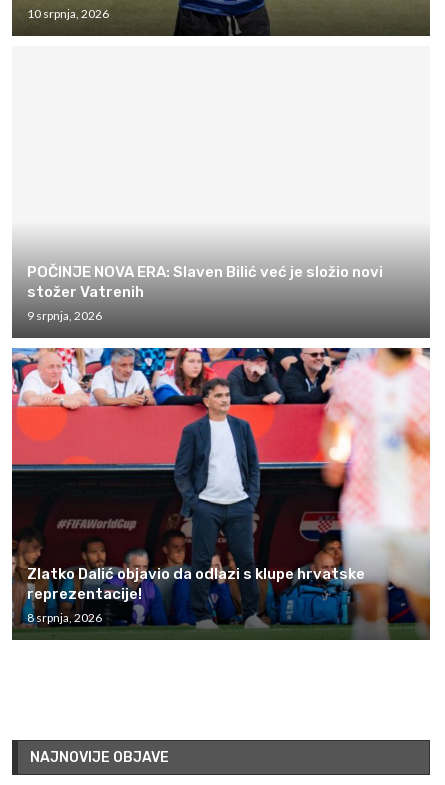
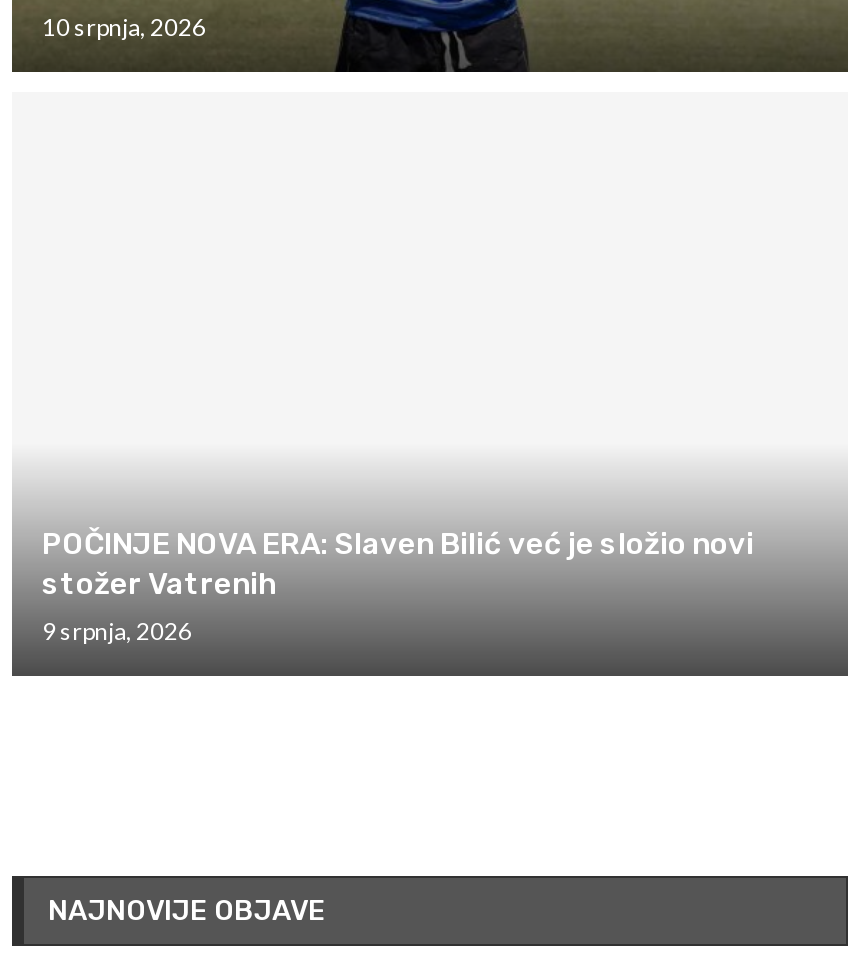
- [image]
- Zlatko Dalić objavio da odlazi s klupe hrvatske
- reprezentacije!
- 8 srpnja, 2026
